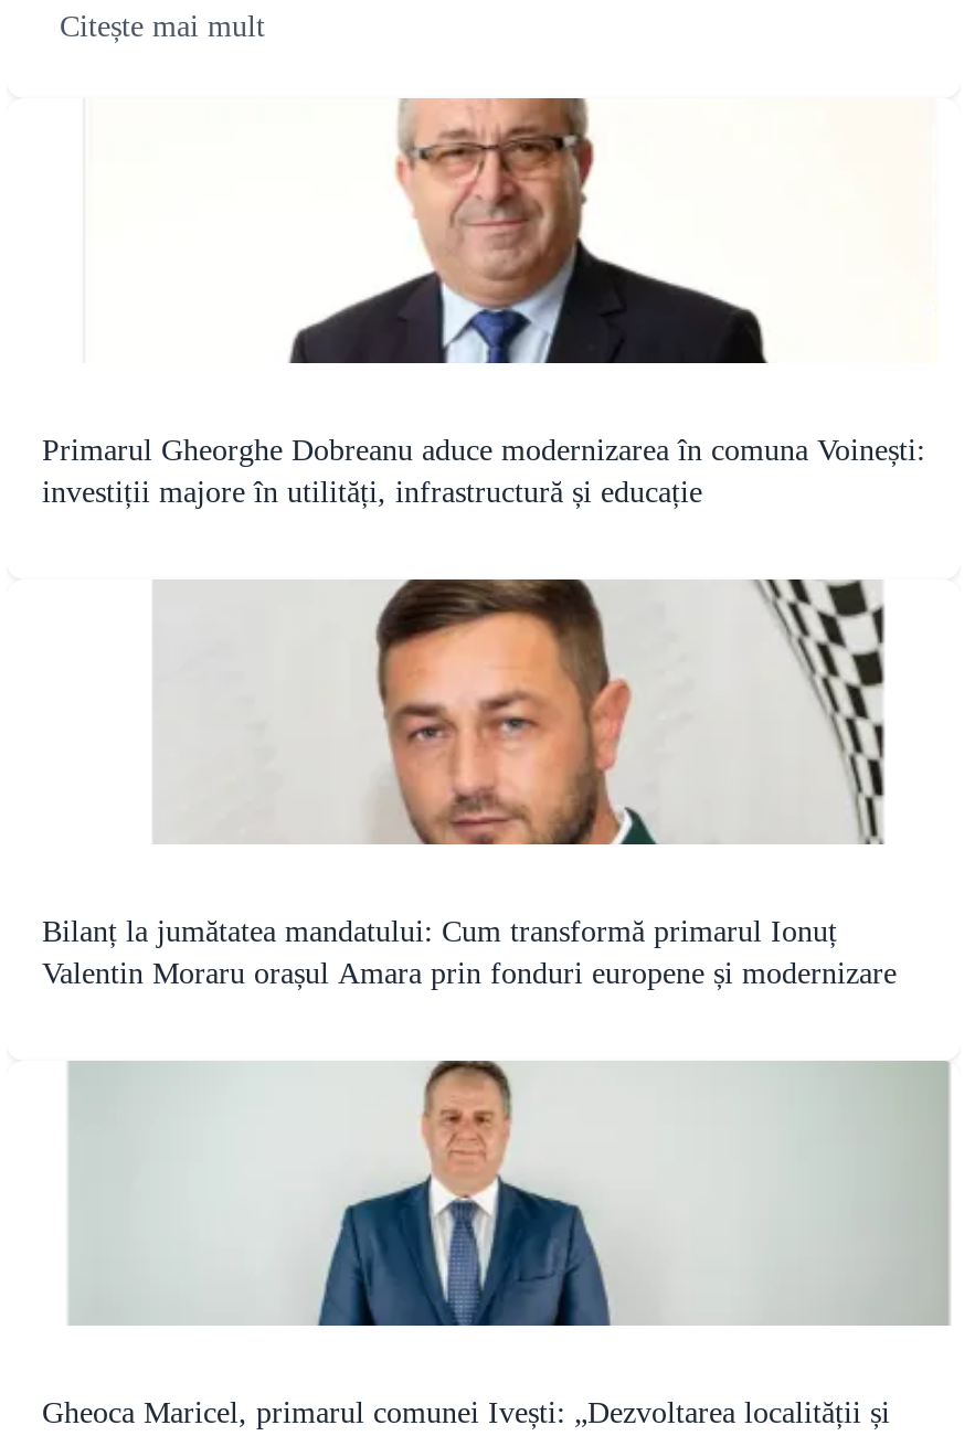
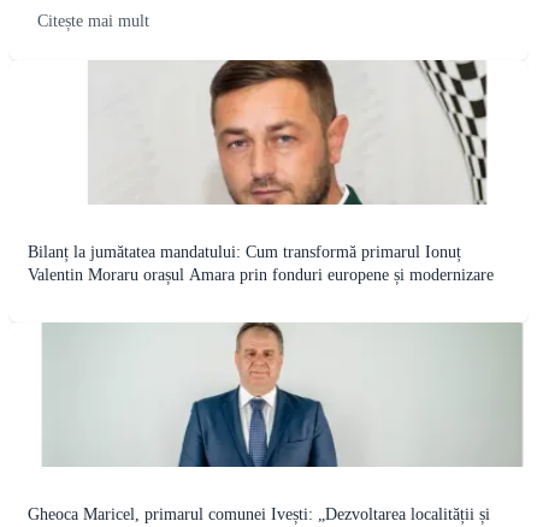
- [image]
- Primarul Gheorghe Dobreanu aduce modernizarea în comuna Voinești:
- investiții majore în utilități, infrastructură și educație
